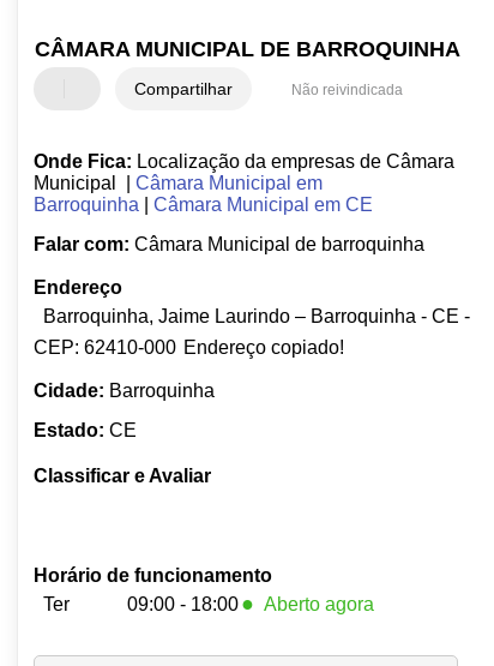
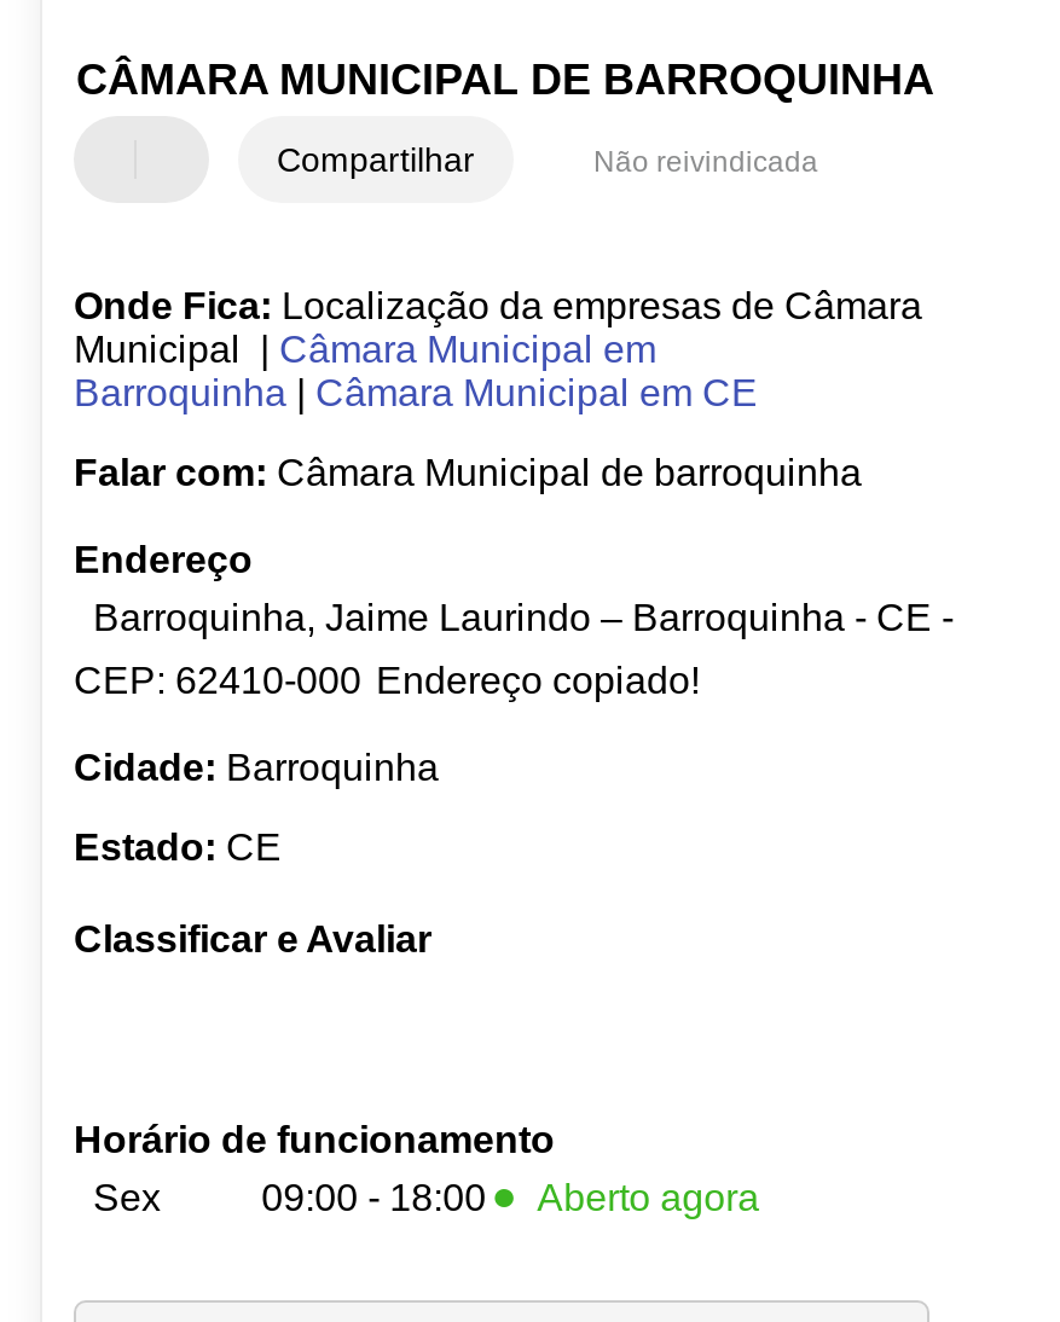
- Ter
+ Sex
